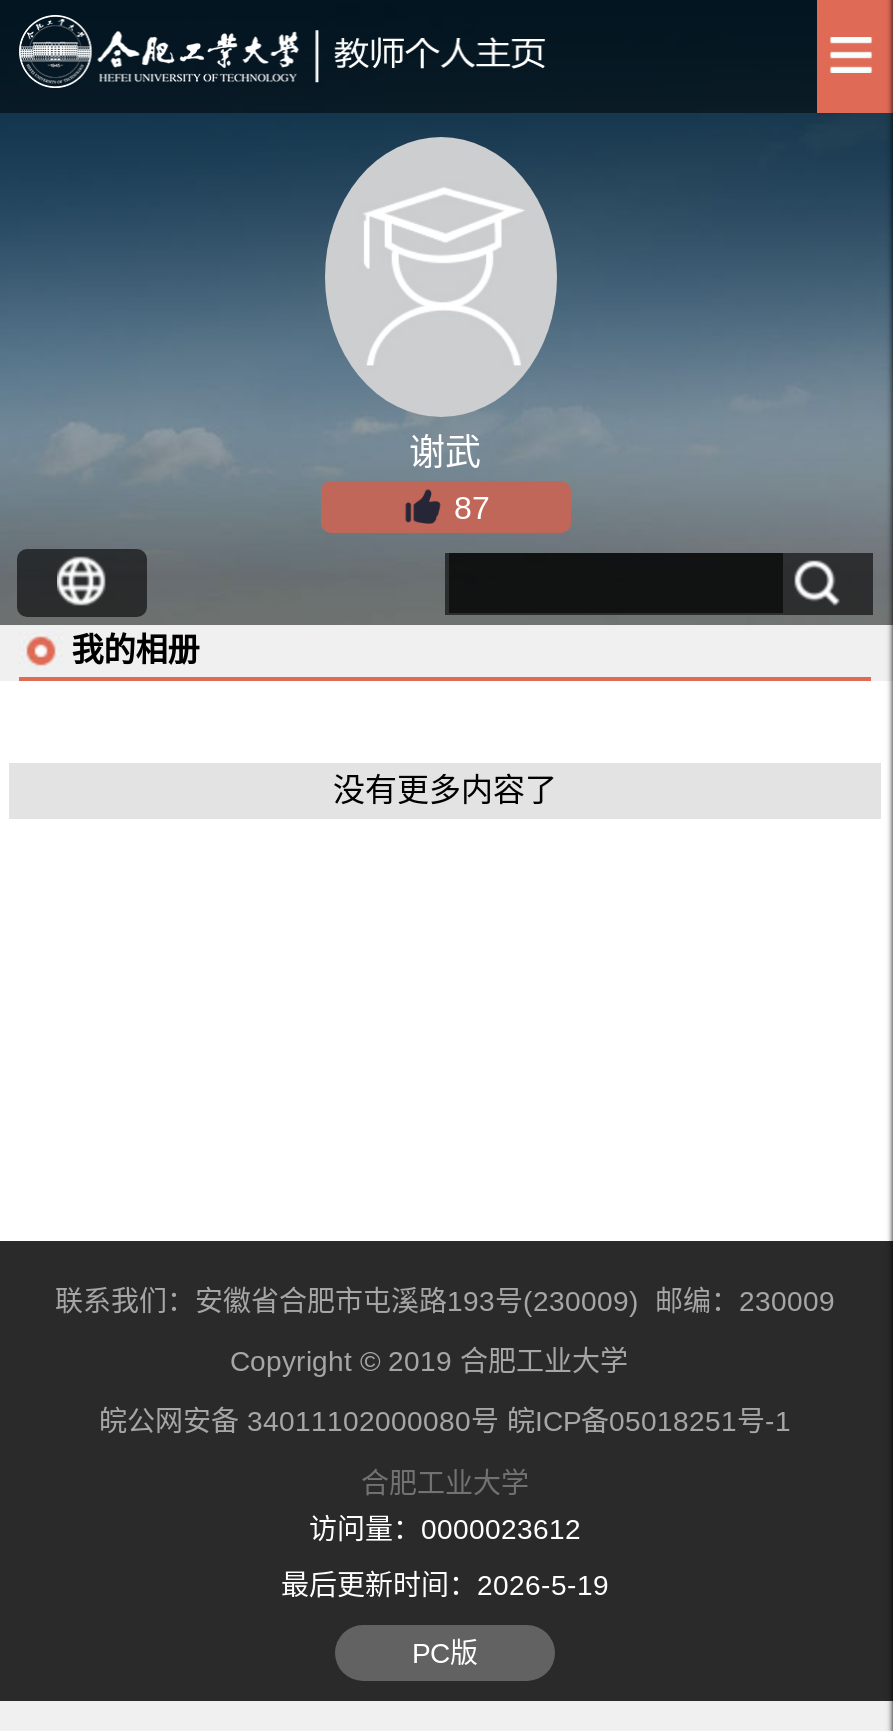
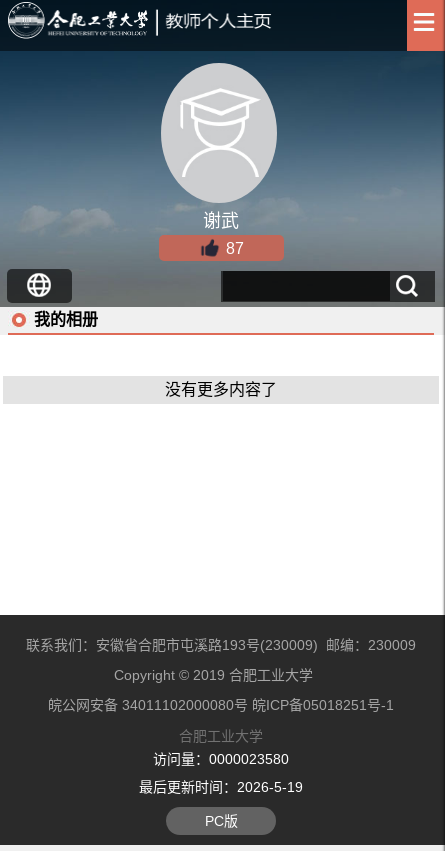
- 访问量：0000023612
+ 访问量：0000023580
